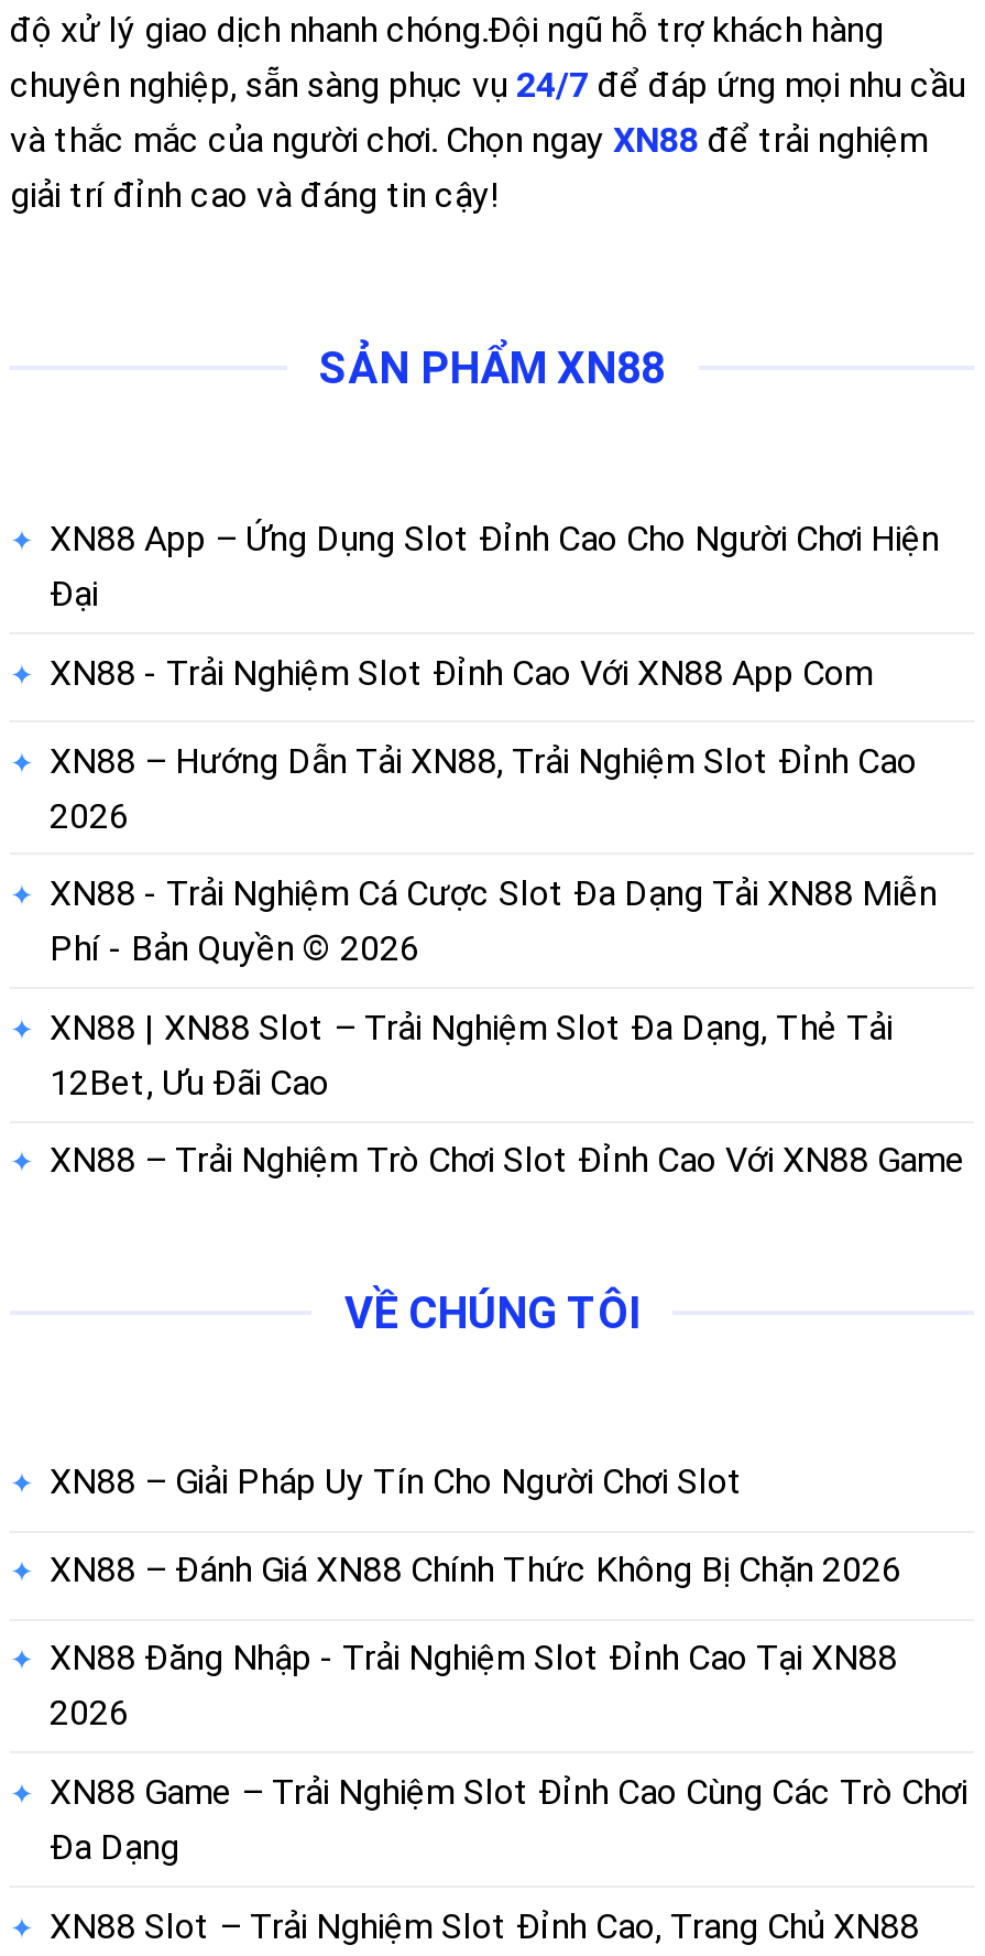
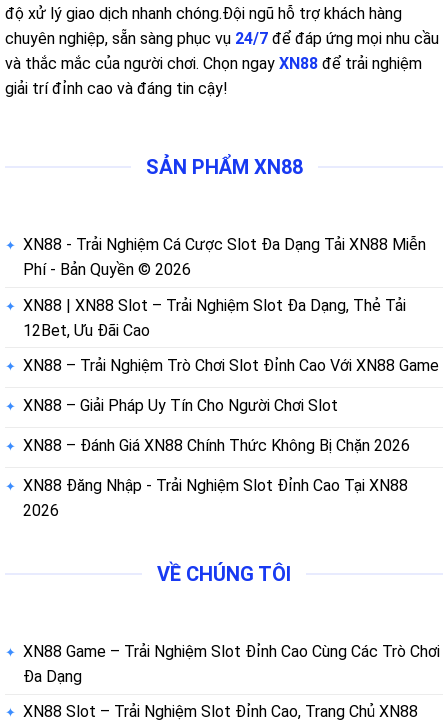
- XN88 App – Ứng Dụng Slot Đỉnh Cao Cho Người Chơi Hiện
- Đại
- XN88 - Trải Nghiệm Slot Đỉnh Cao Với XN88 App Com
- XN88 – Hướng Dẫn Tải XN88, Trải Nghiệm Slot Đỉnh Cao
- 2026

moved down: VỀ CHÚNG TÔI

moved up: XN88 – Giải Pháp Uy Tín Cho Người Chơi Slot | XN88 – Đánh Giá XN88 Chính Thức Không Bị Chặn 2026 | XN88 Đăng Nhập - Trải Nghiệm Slot Đỉnh Cao Tại XN88 | 2026
